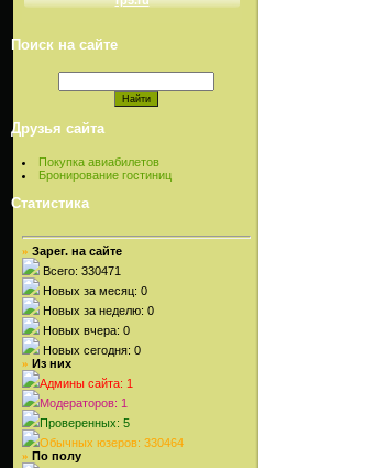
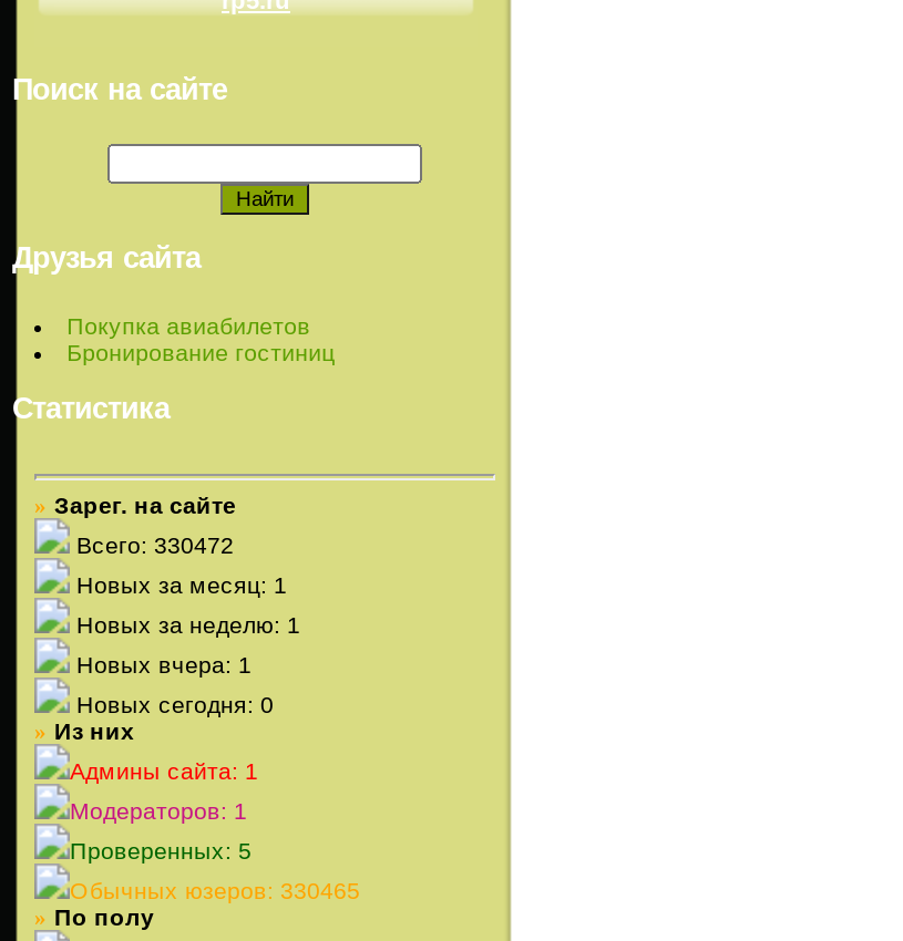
- Всего: 330471
+ Всего: 330472

- Новых за месяц: 0
+ Новых за месяц: 1

- Новых за неделю: 0
+ Новых за неделю: 1

- Новых вчера: 0
+ Новых вчера: 1

- Обычных юзеров: 330464
+ Обычных юзеров: 330465
